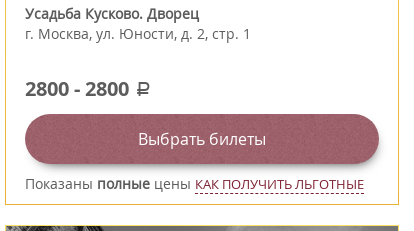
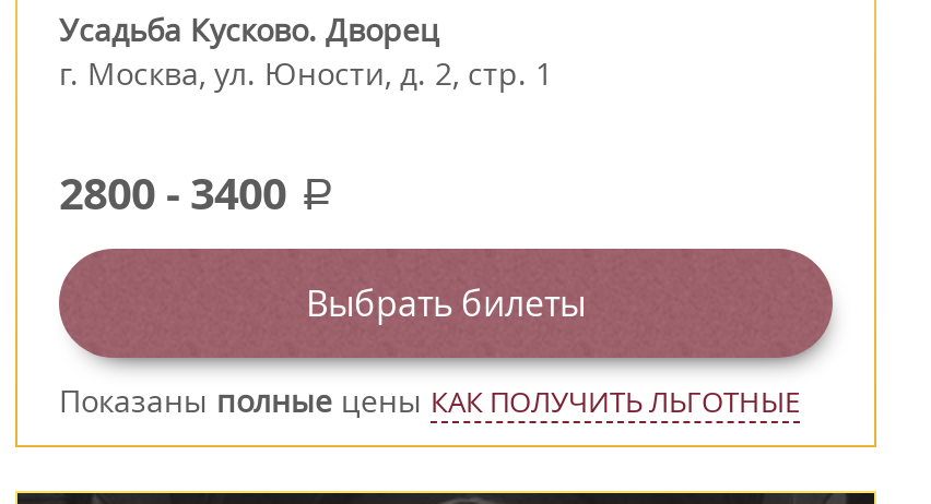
- 2800 - 2800 a
+ 2800 - 3400 a
